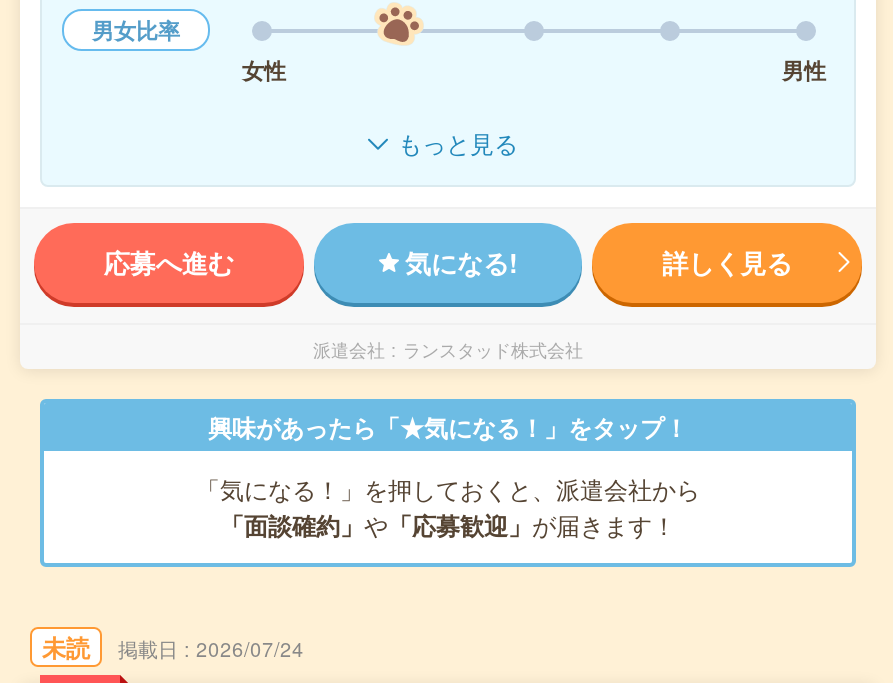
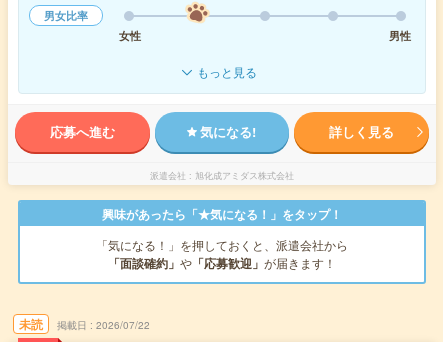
- ランスタッド株式会社
+ 旭化成アミダス株式会社

- 2026/07/24
+ 2026/07/22
